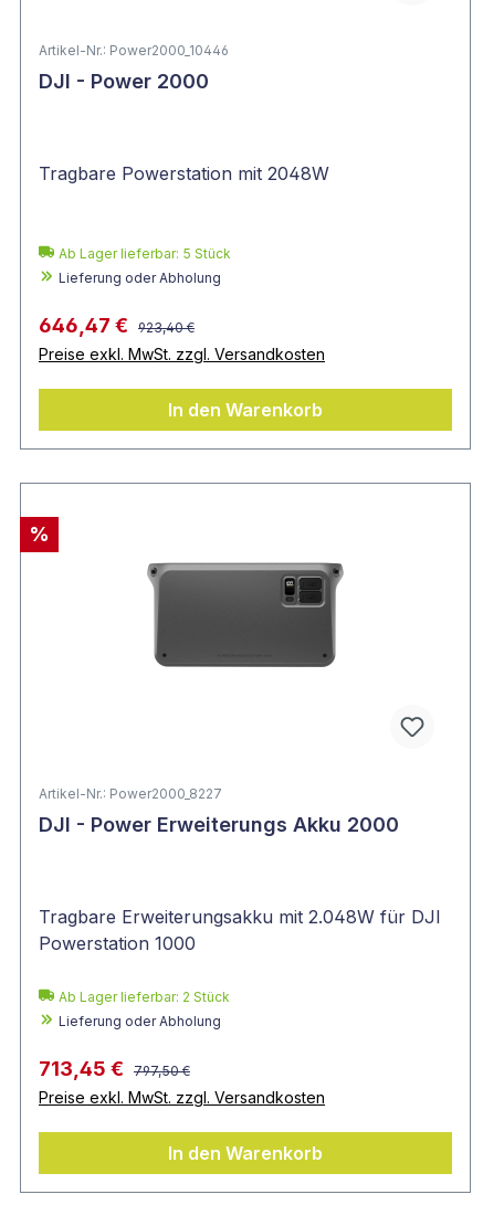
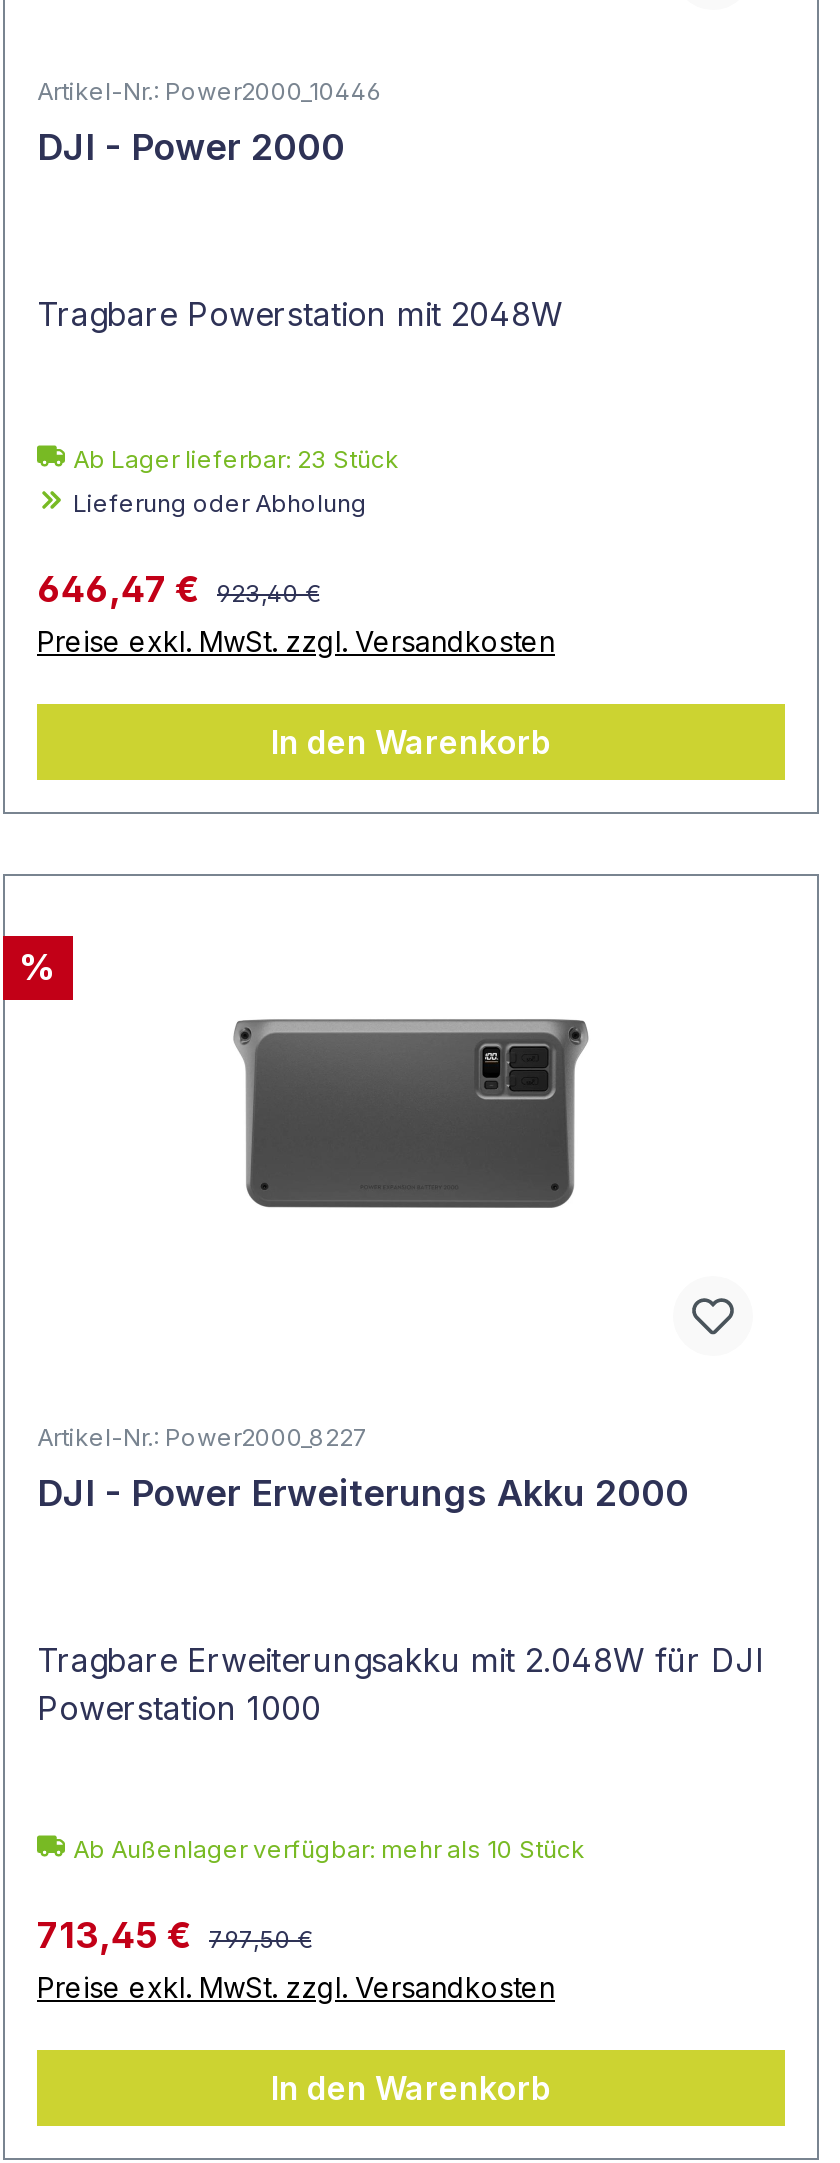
- Ab Lager lieferbar: 5 Stück
+ Ab Lager lieferbar: 23 Stück

- Ab Lager lieferbar: 2 Stück
- Lieferung oder Abholung
+ Ab Außenlager verfügbar: mehr als 10 Stück
